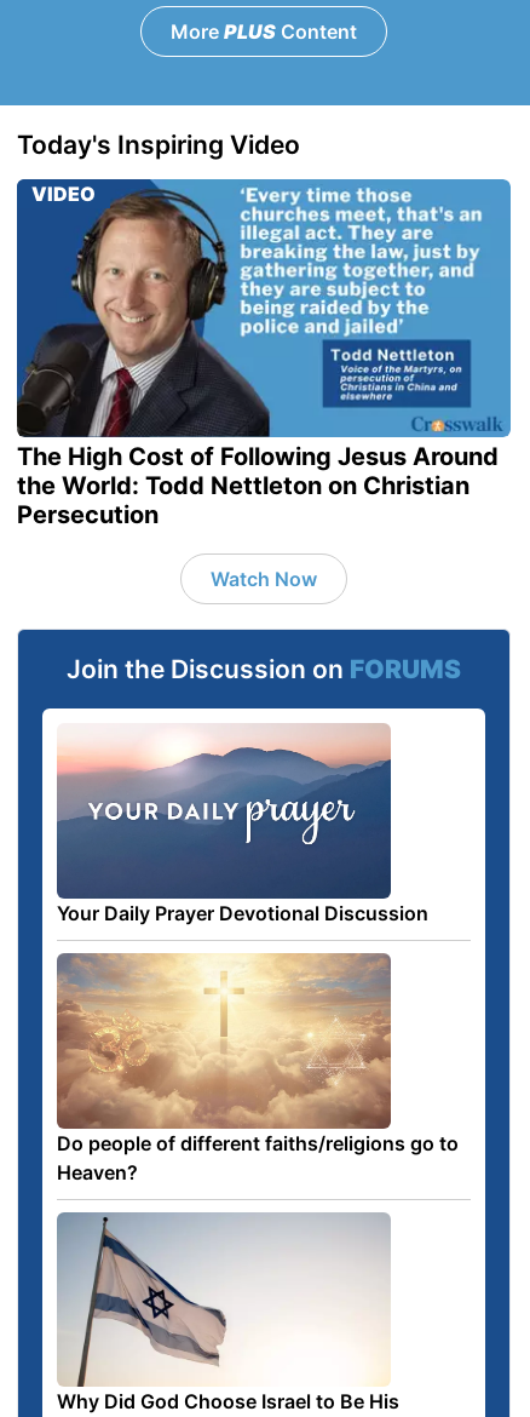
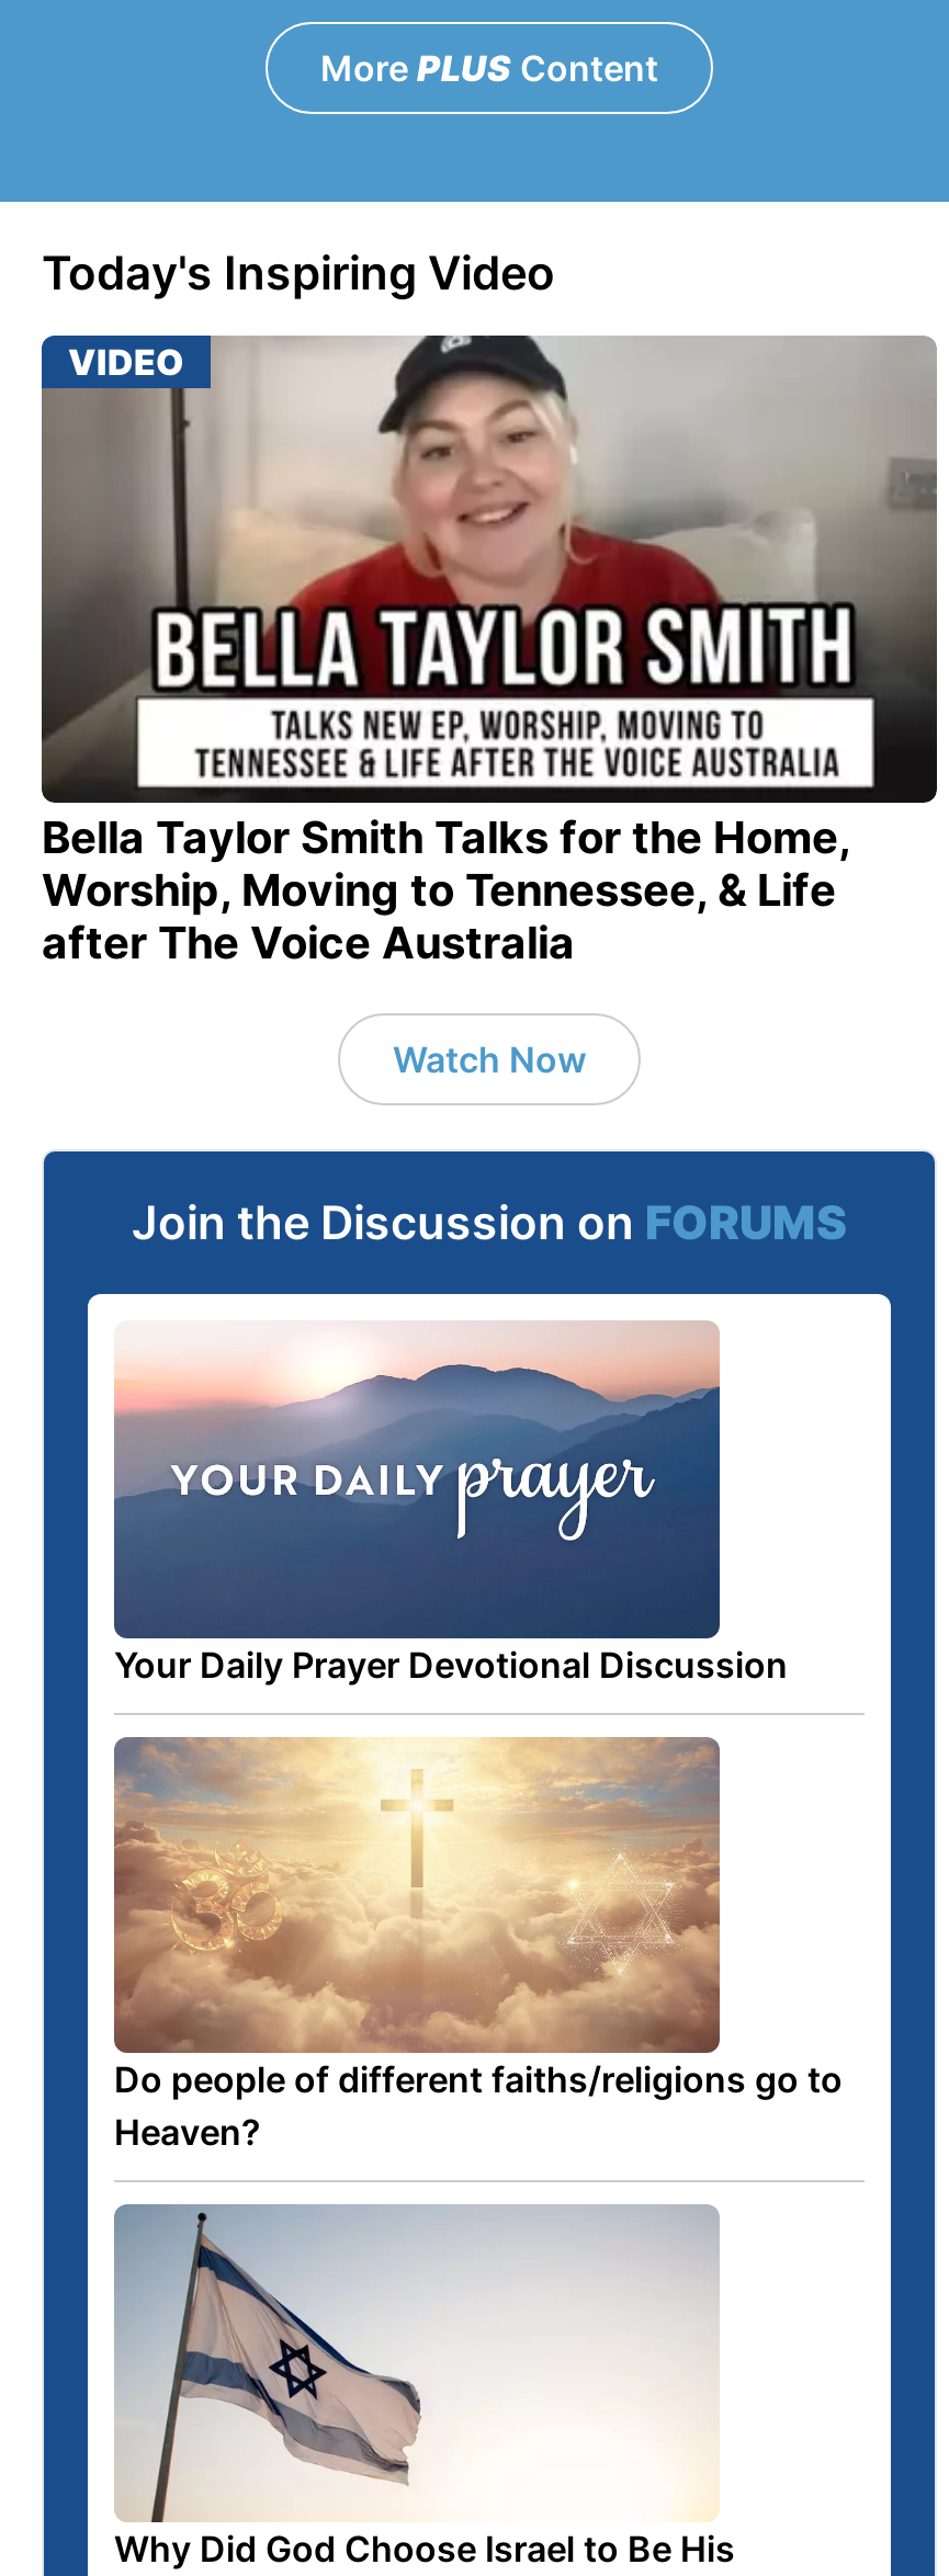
- [image]
- The High Cost of Following Jesus Around
- the World: Todd Nettleton on Christian
- Persecution
+ [image]
+ Bella Taylor Smith Talks for the Home,
+ Worship, Moving to Tennessee, & Life
+ after The Voice Australia
